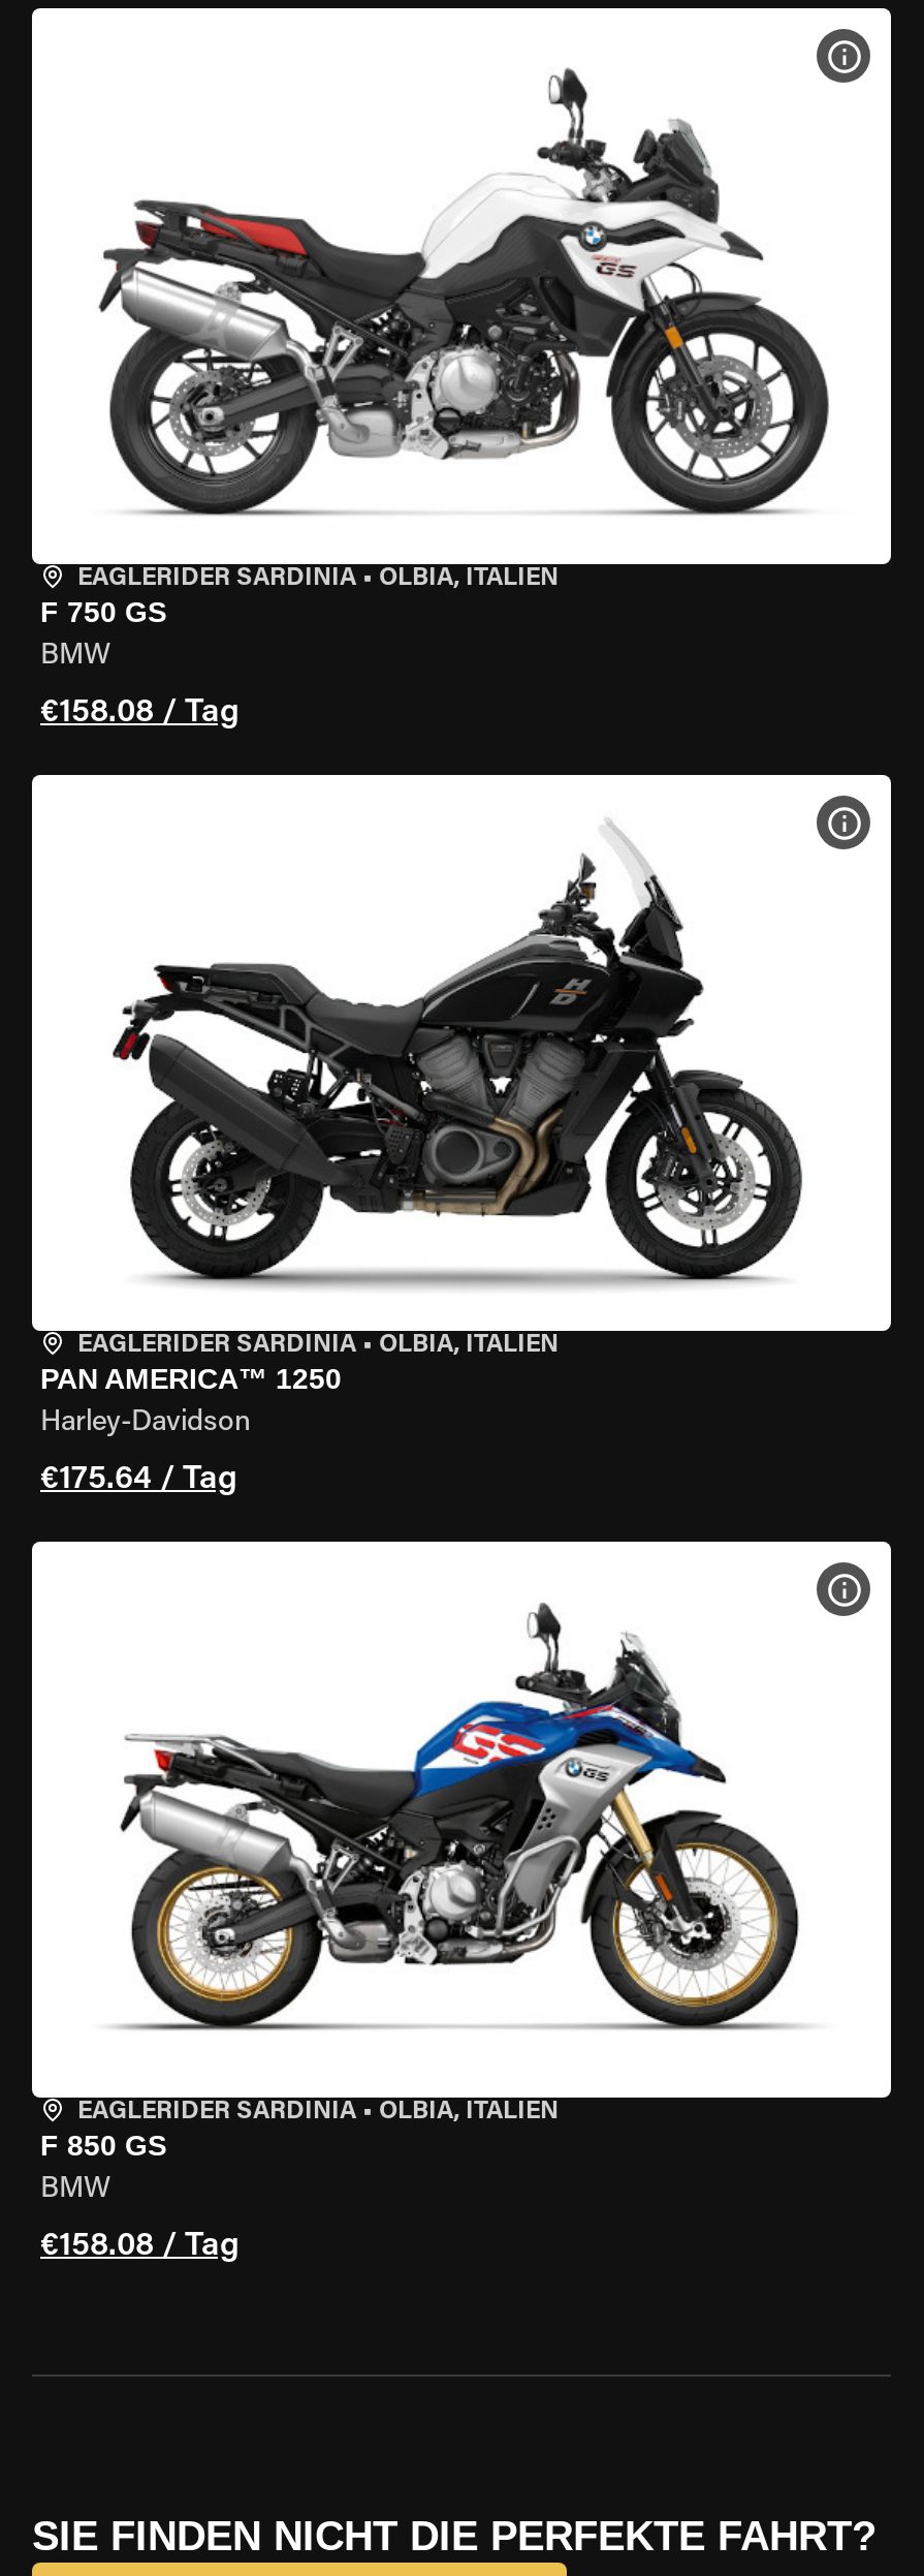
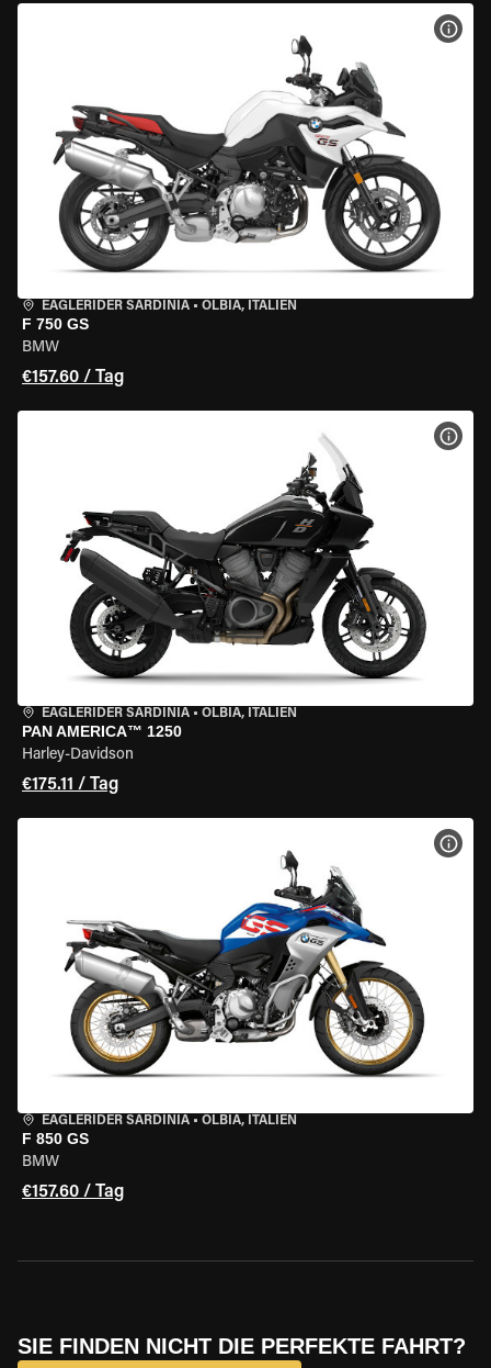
- €158.08 / Tag
+ €157.60 / Tag

- €175.64 / Tag
+ €175.11 / Tag

- €158.08 / Tag
+ €157.60 / Tag
